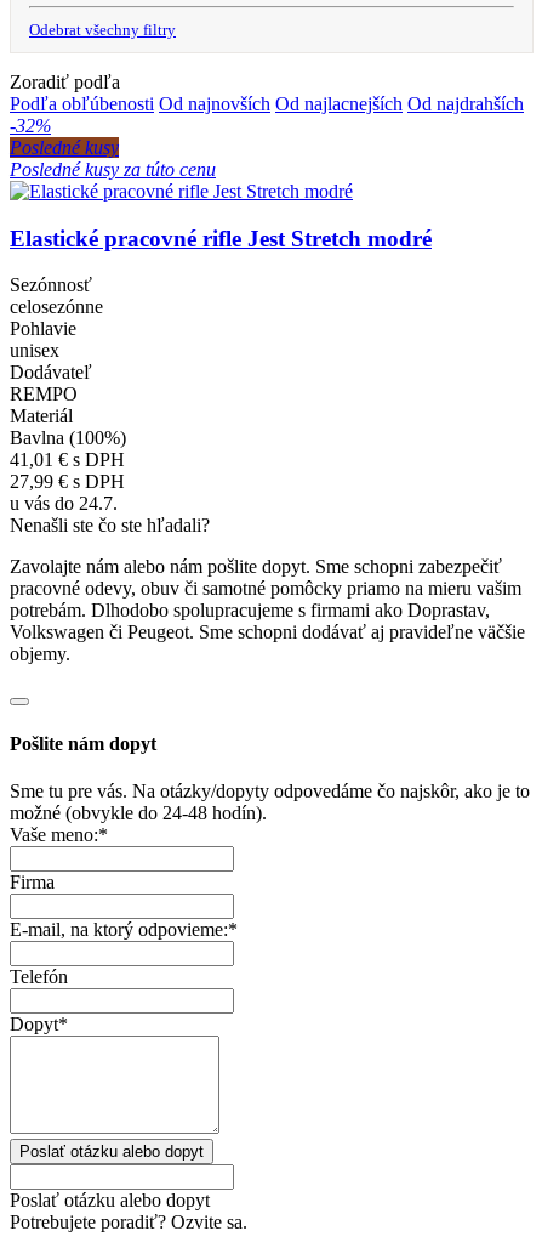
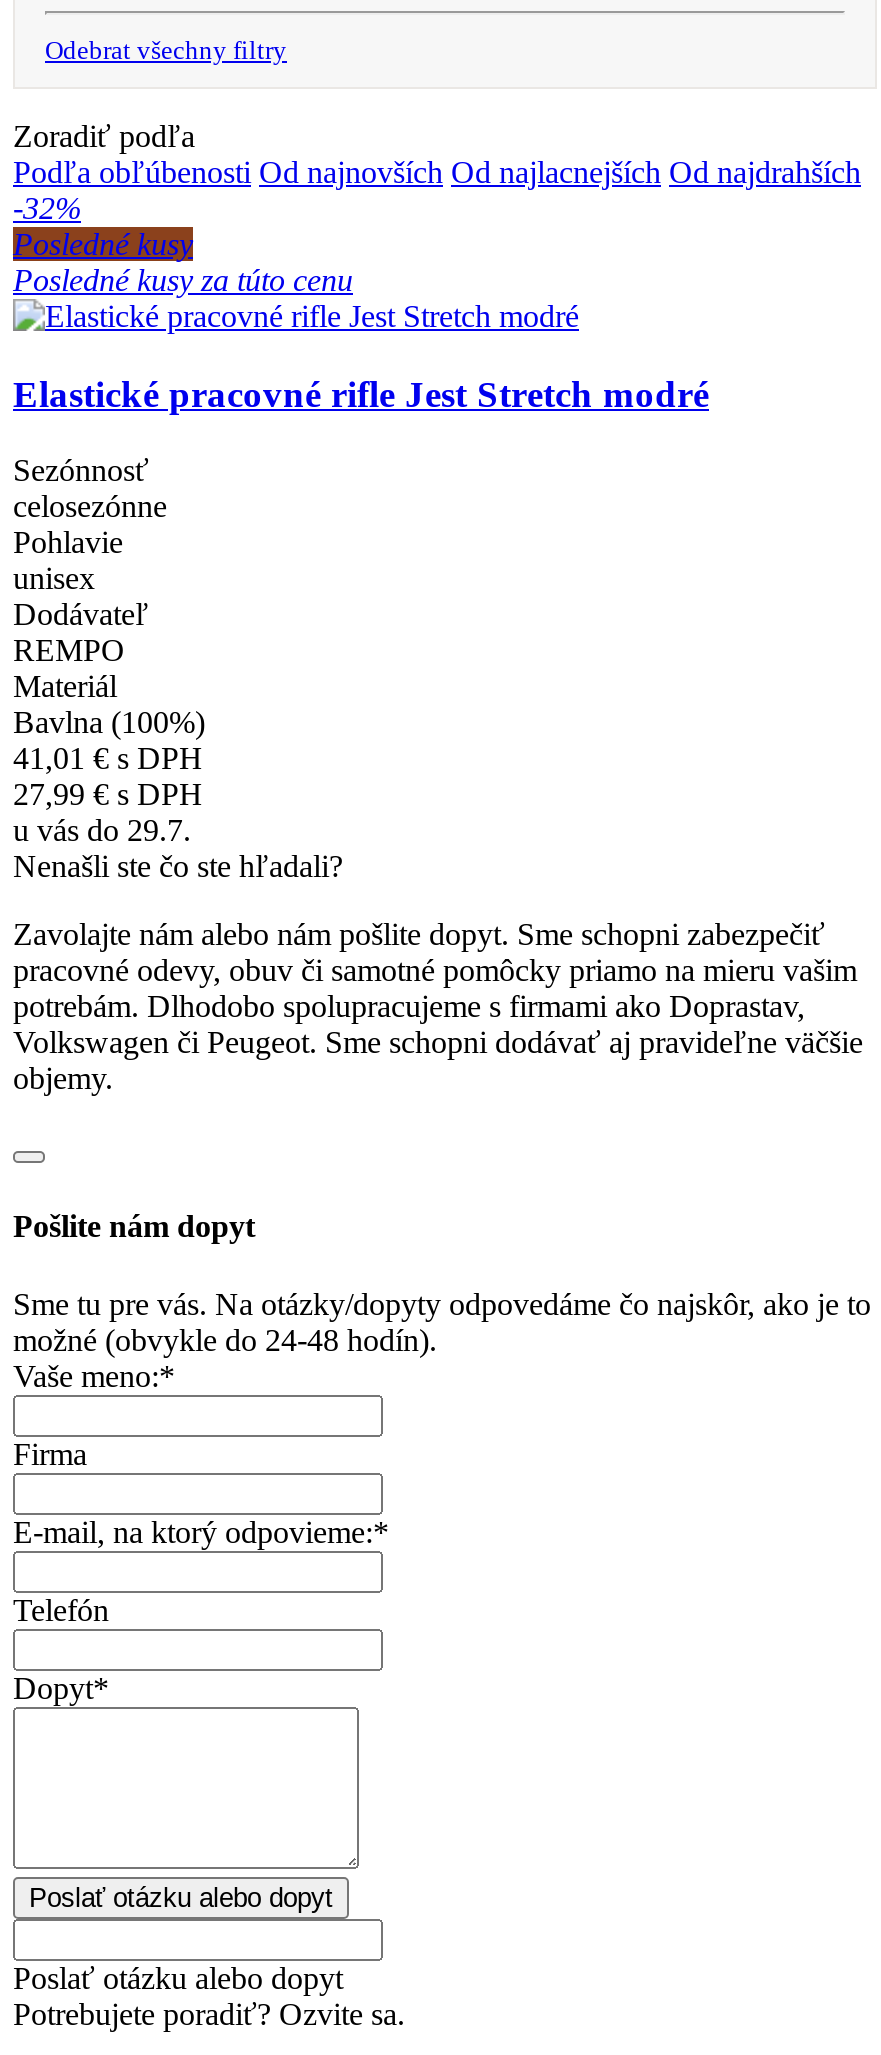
- u vás do 24.7.
+ u vás do 29.7.
